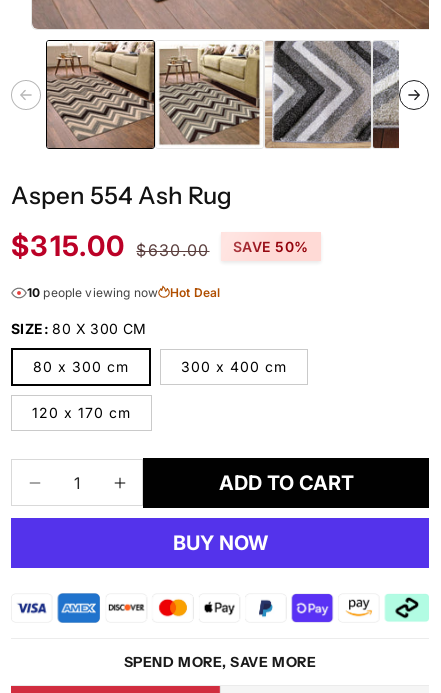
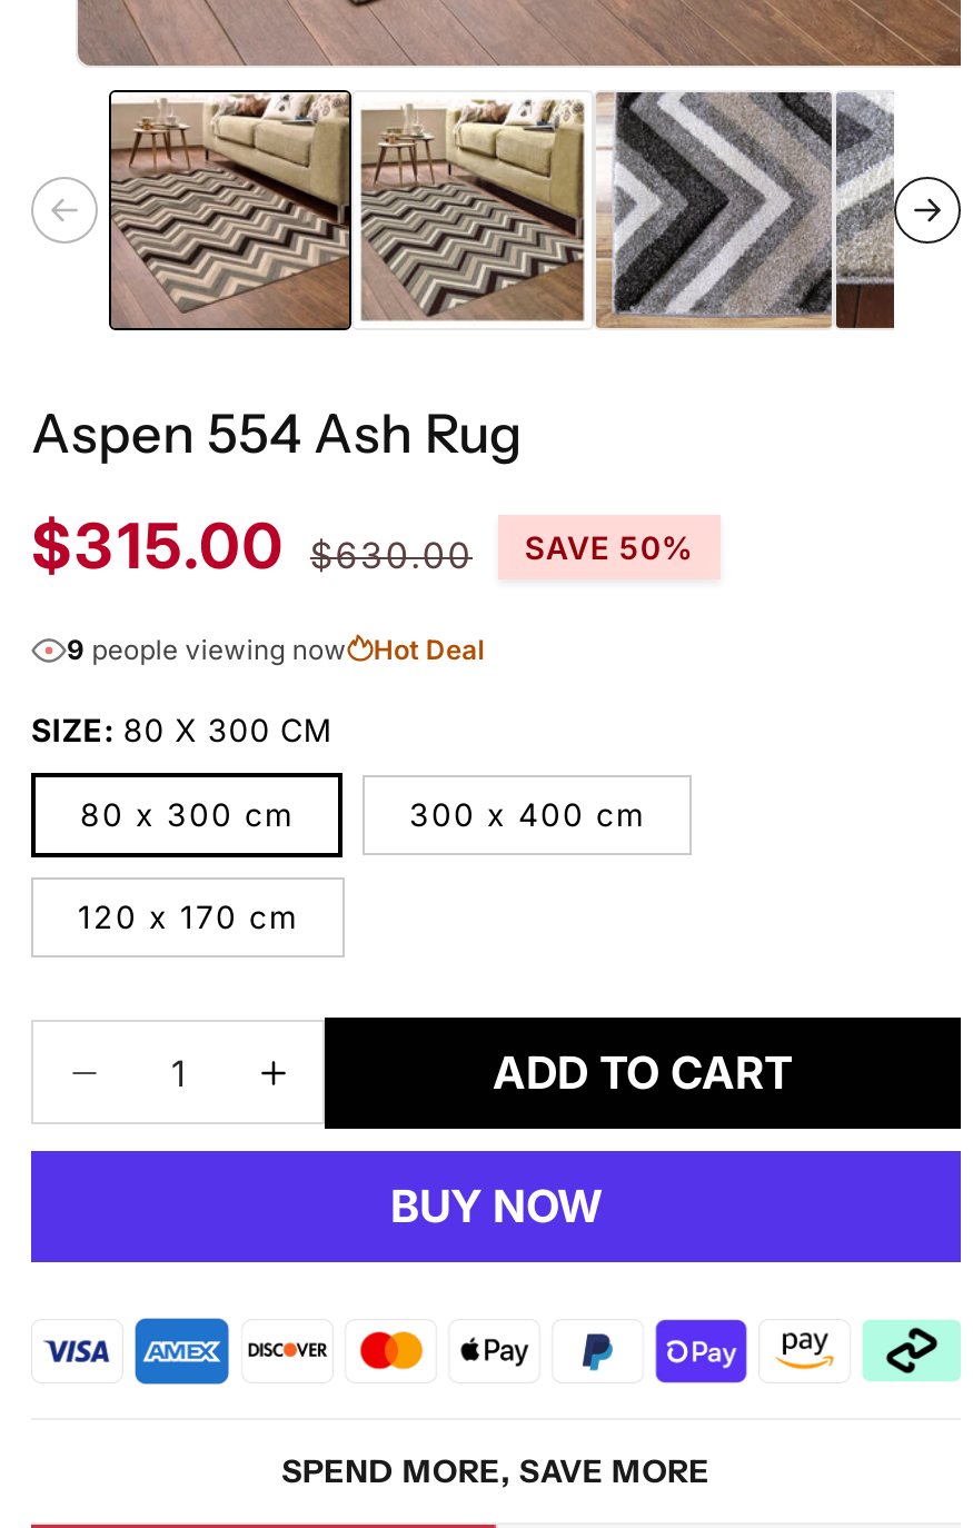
- 10 people viewing now
+ 9 people viewing now
